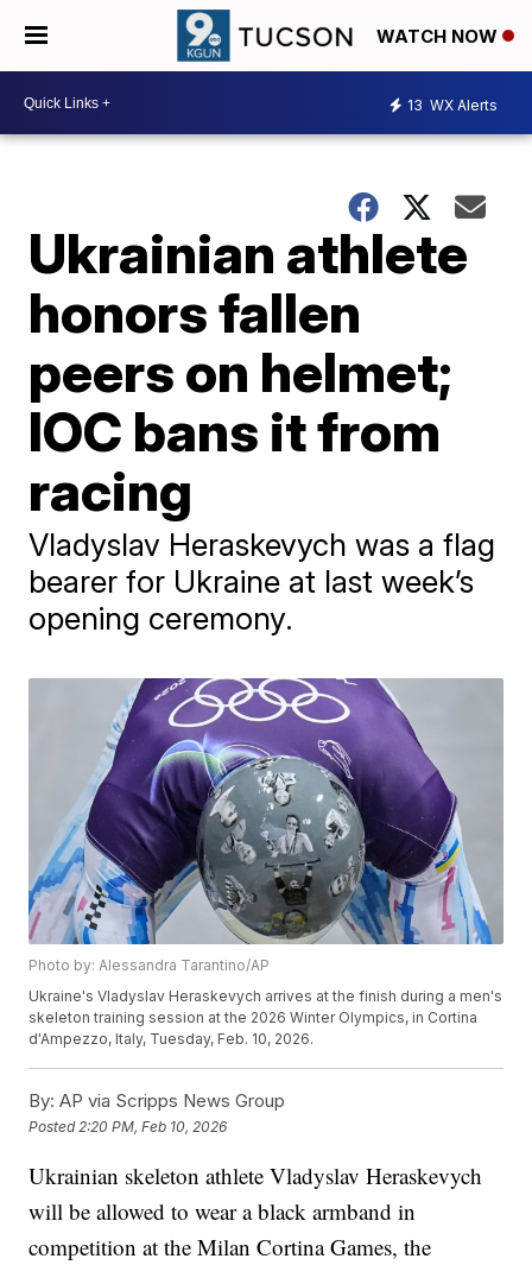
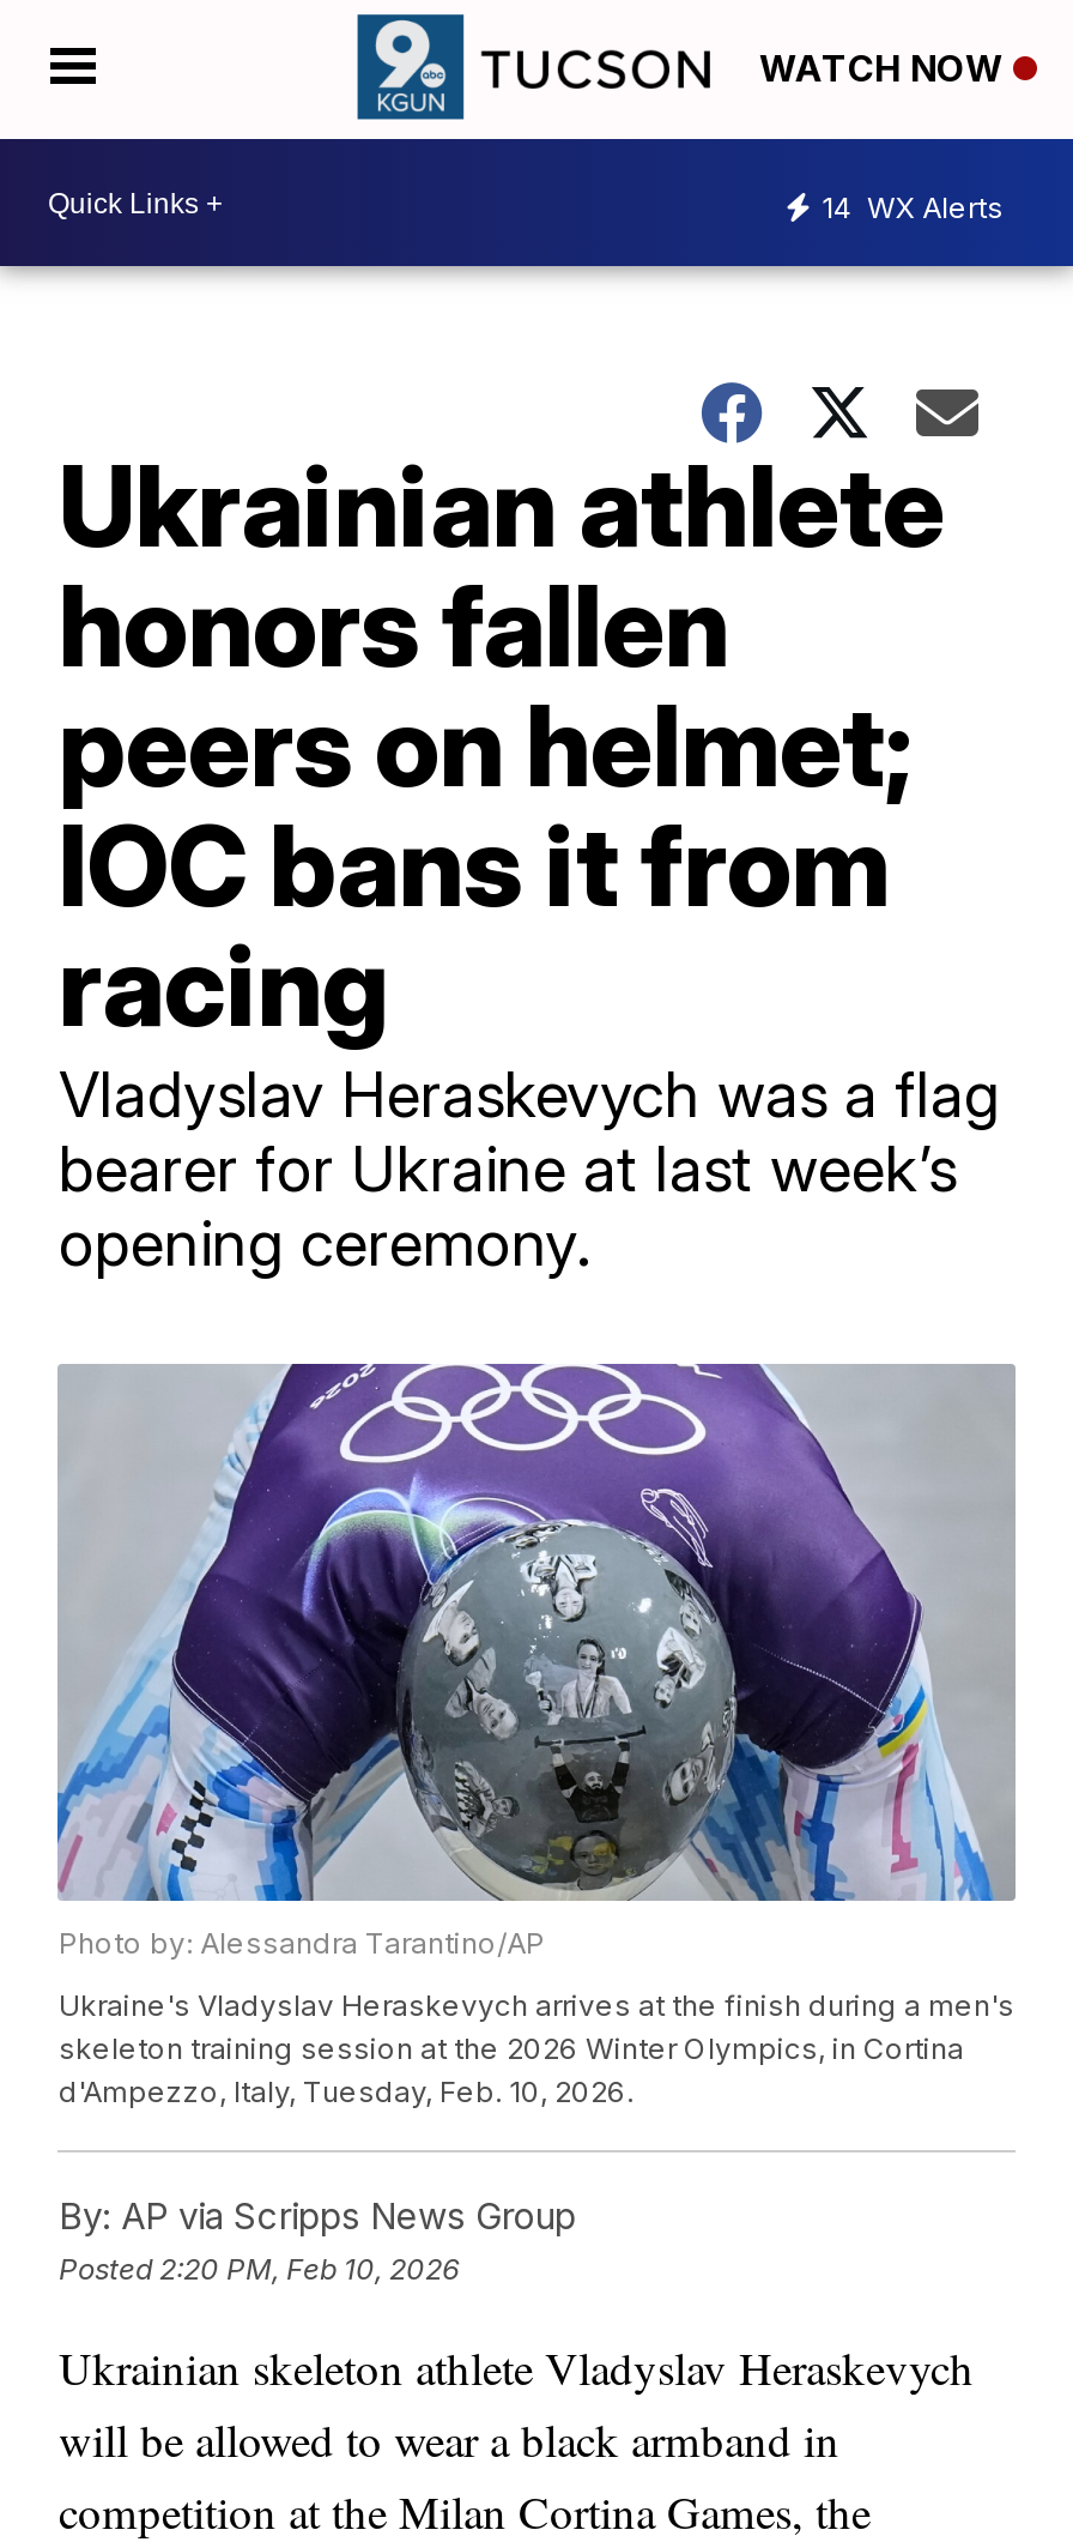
- 13 WX Alerts
+ 14 WX Alerts
